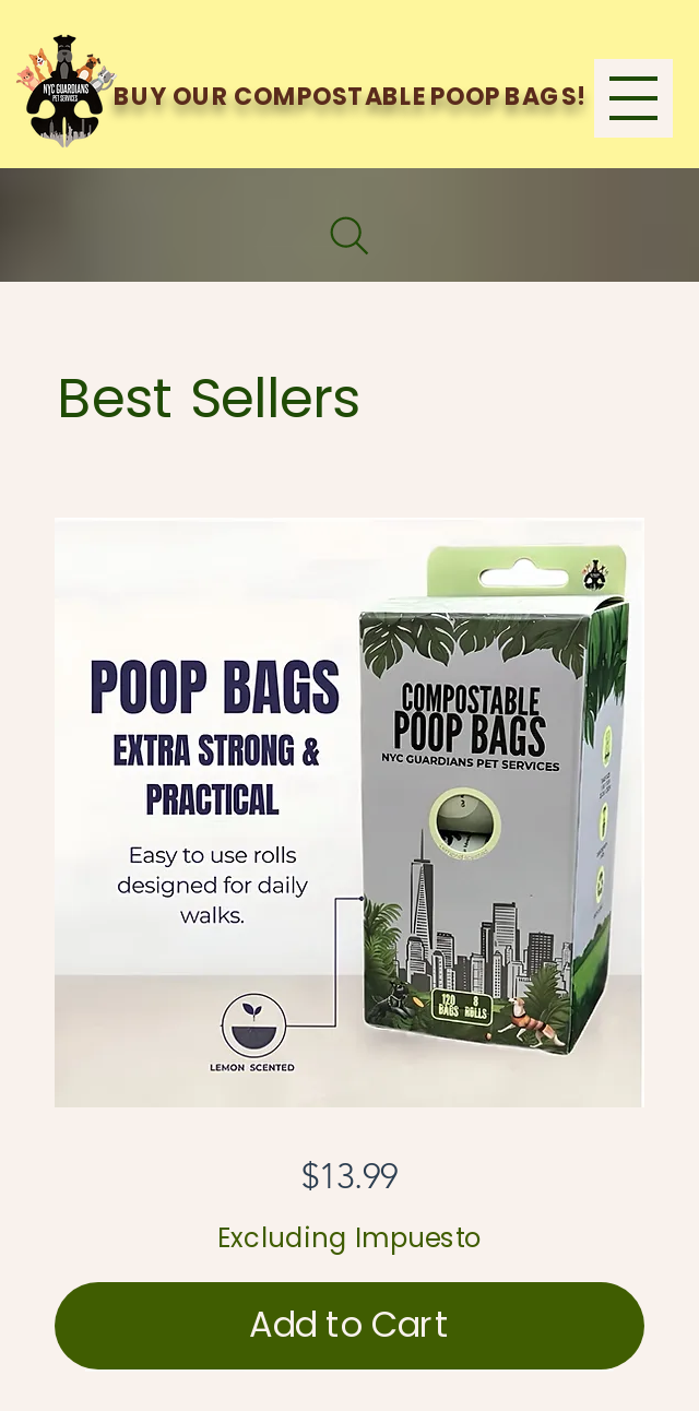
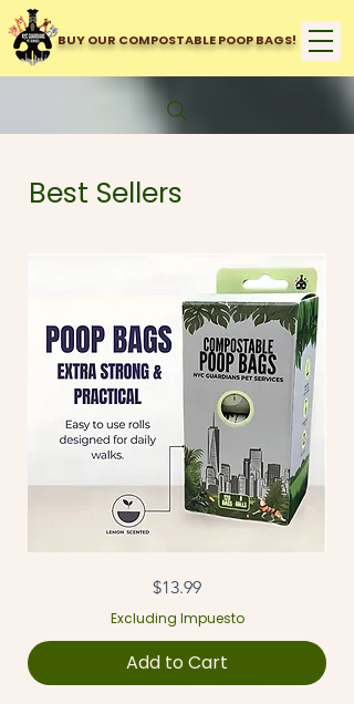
- [image]
+ [image]
